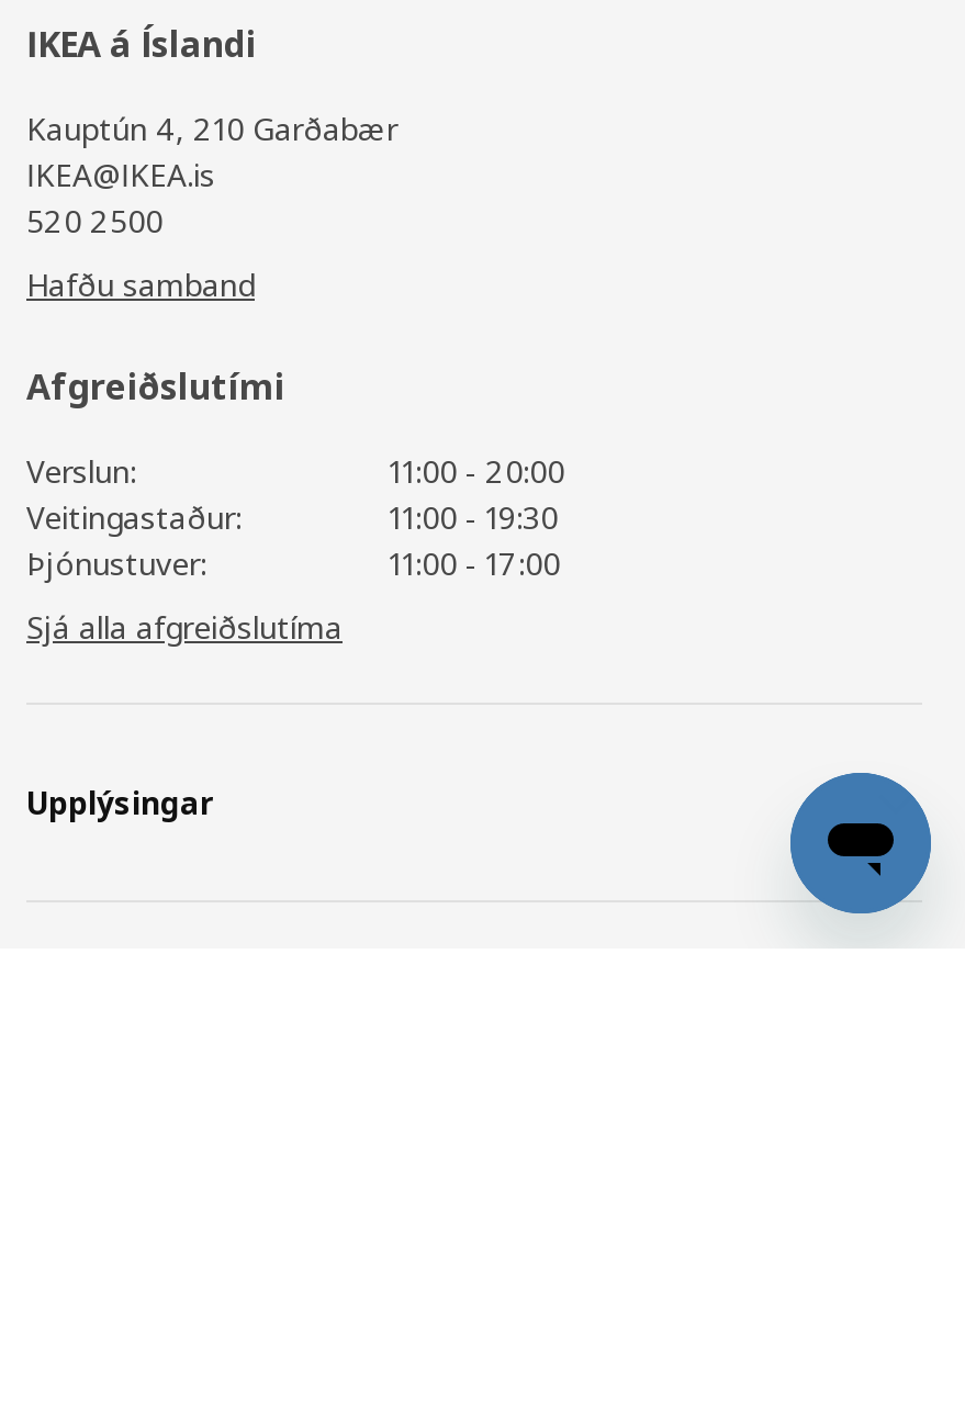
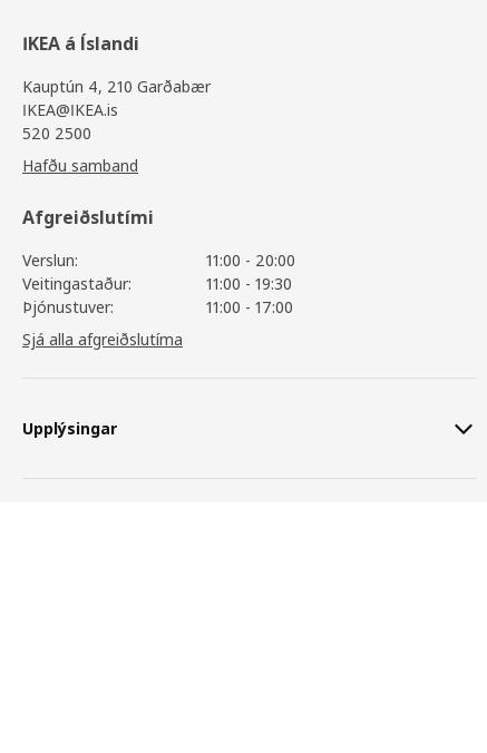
- [image]
